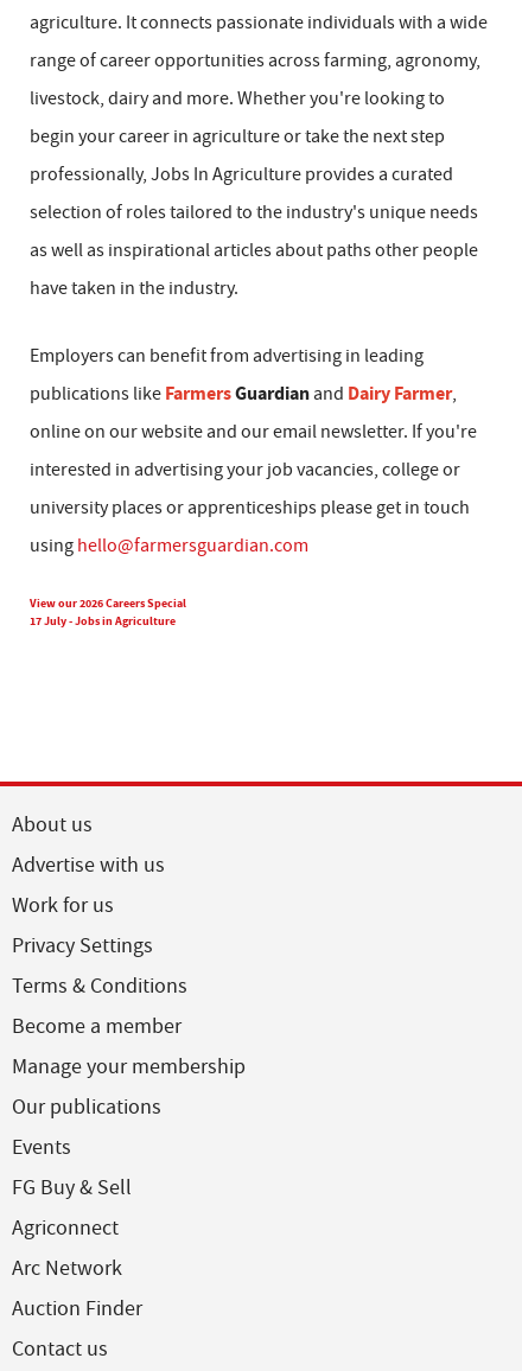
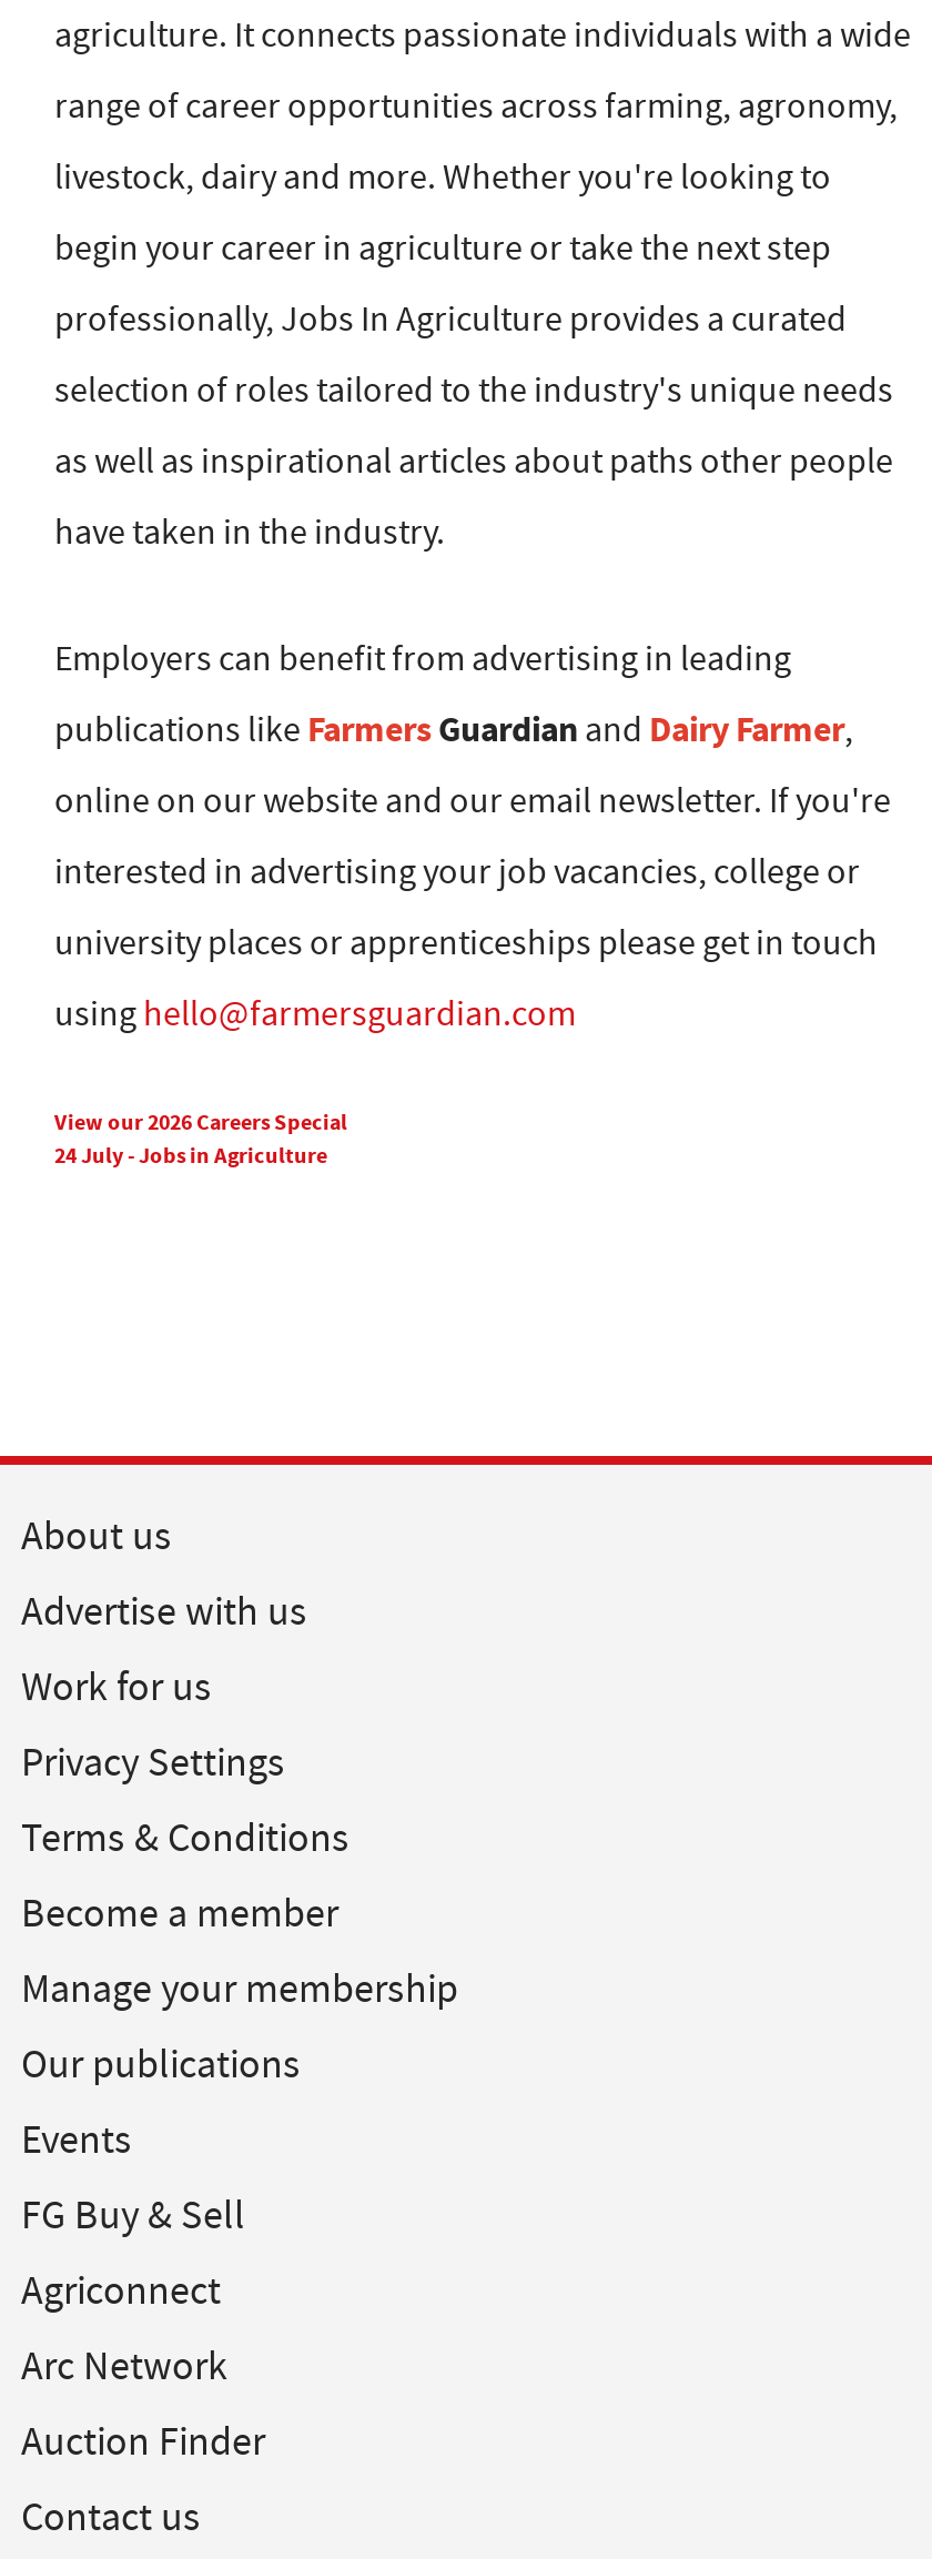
- 17 July - Jobs in Agriculture
+ 24 July - Jobs in Agriculture
